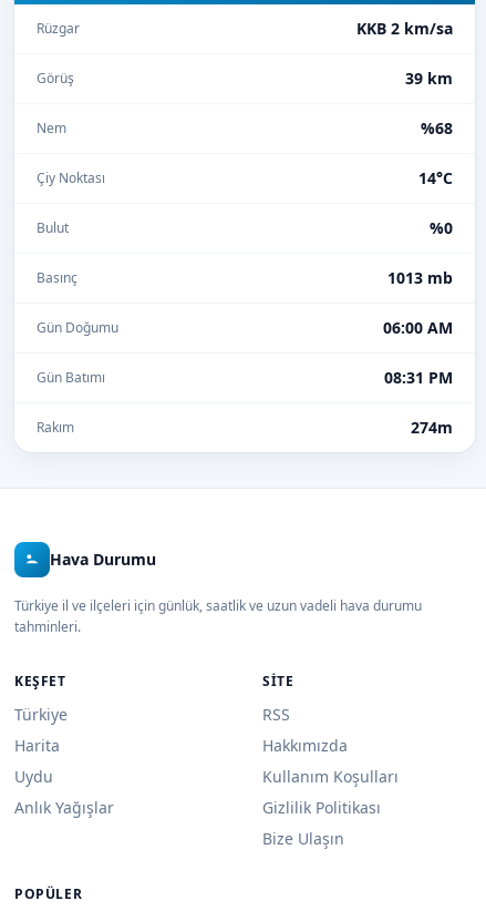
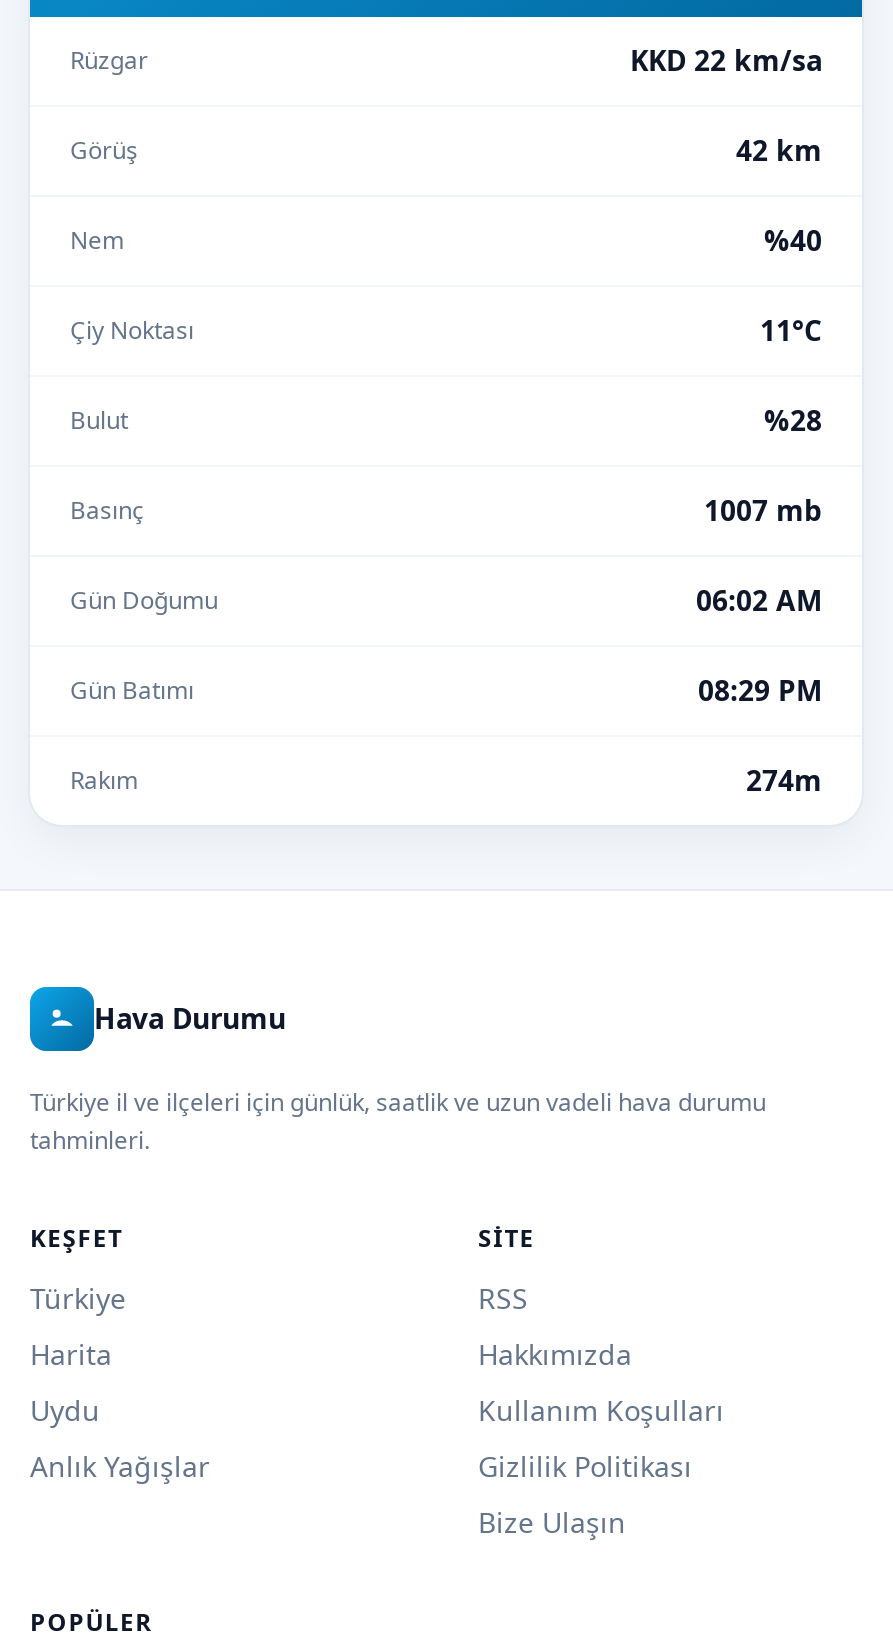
- KKB 2 km/sa
+ KKD 22 km/sa

- 39 km
+ 42 km

- %68
+ %40

- 14°C
+ 11°C

- %0
+ %28

- 1013 mb
+ 1007 mb

- 06:00 AM
+ 06:02 AM

- 08:31 PM
+ 08:29 PM
